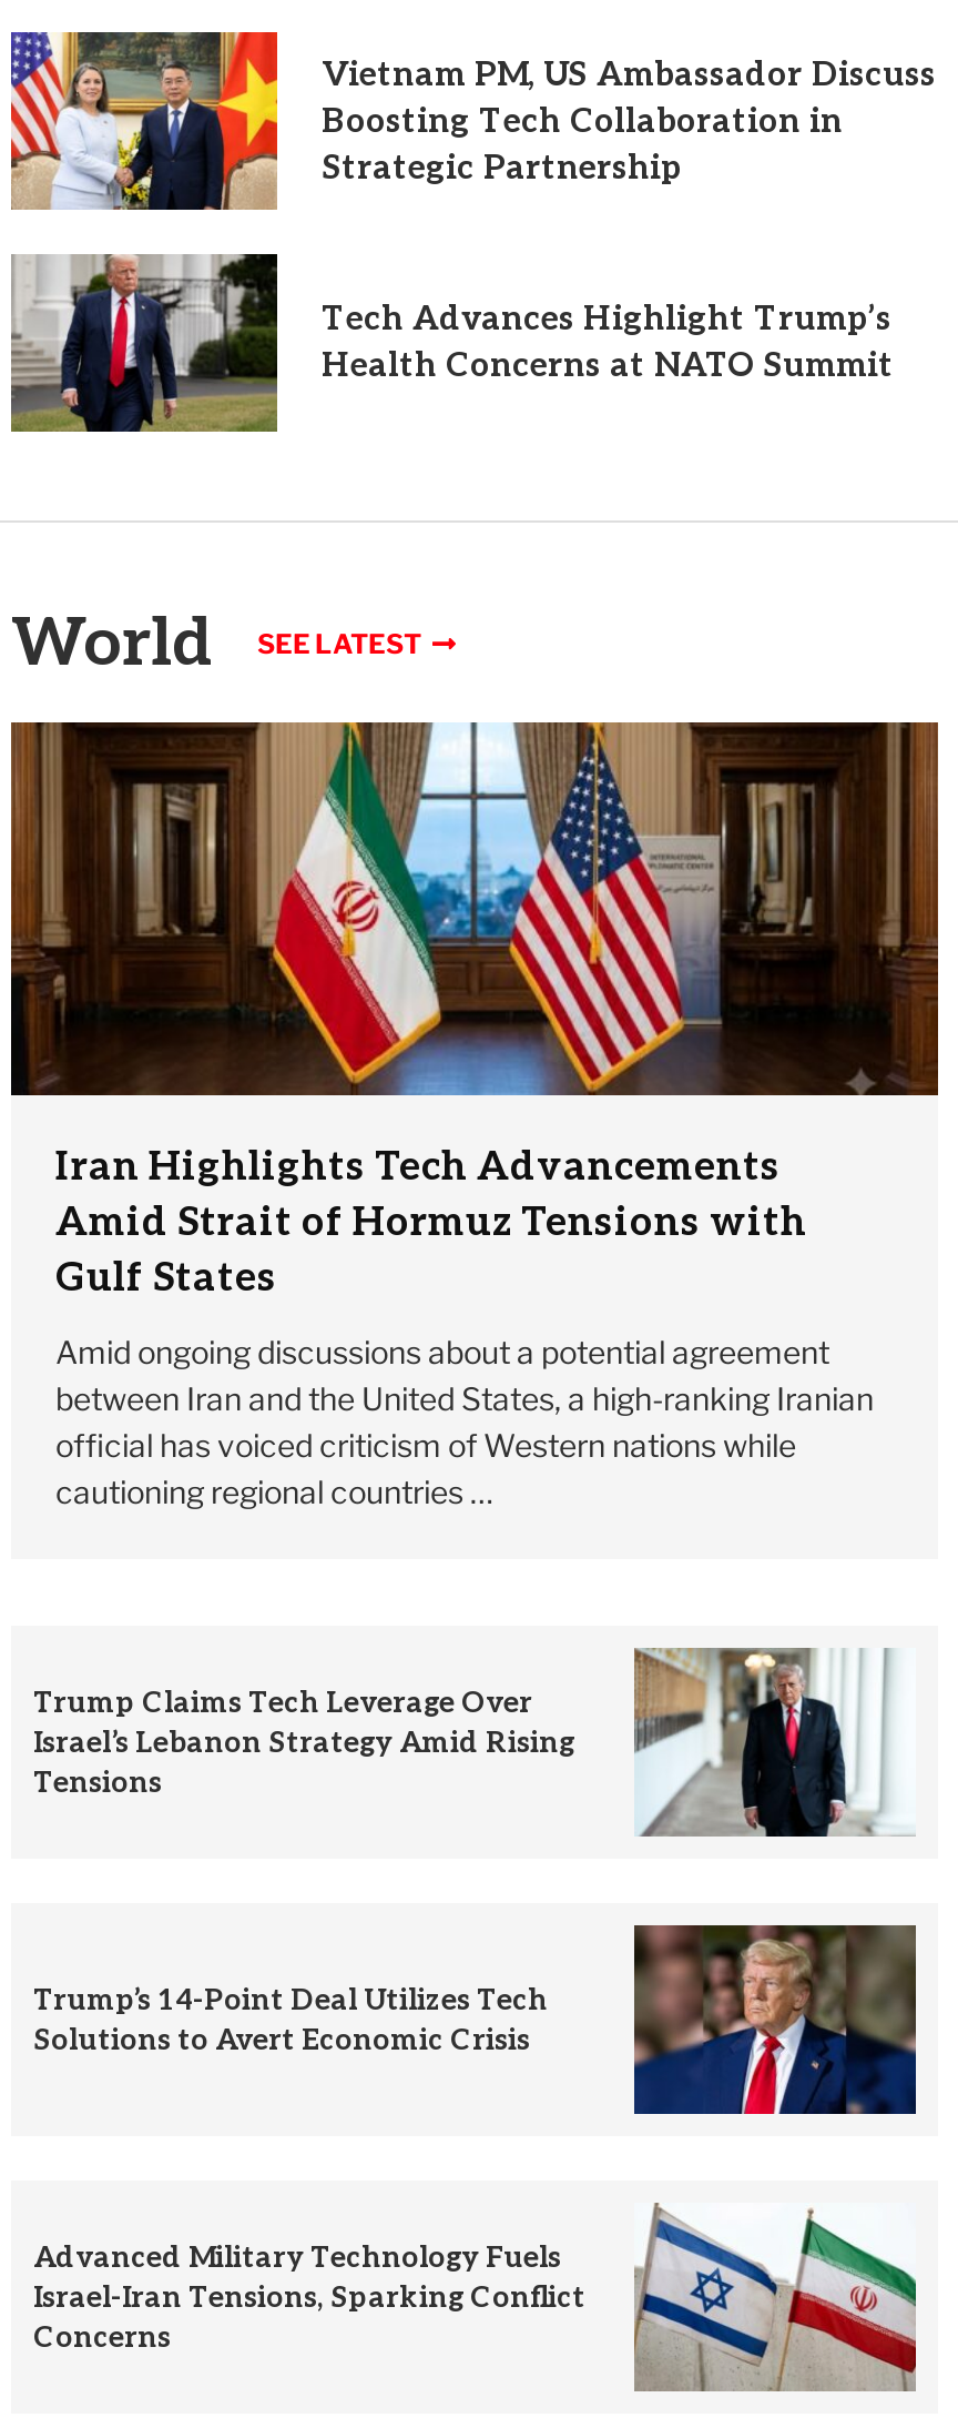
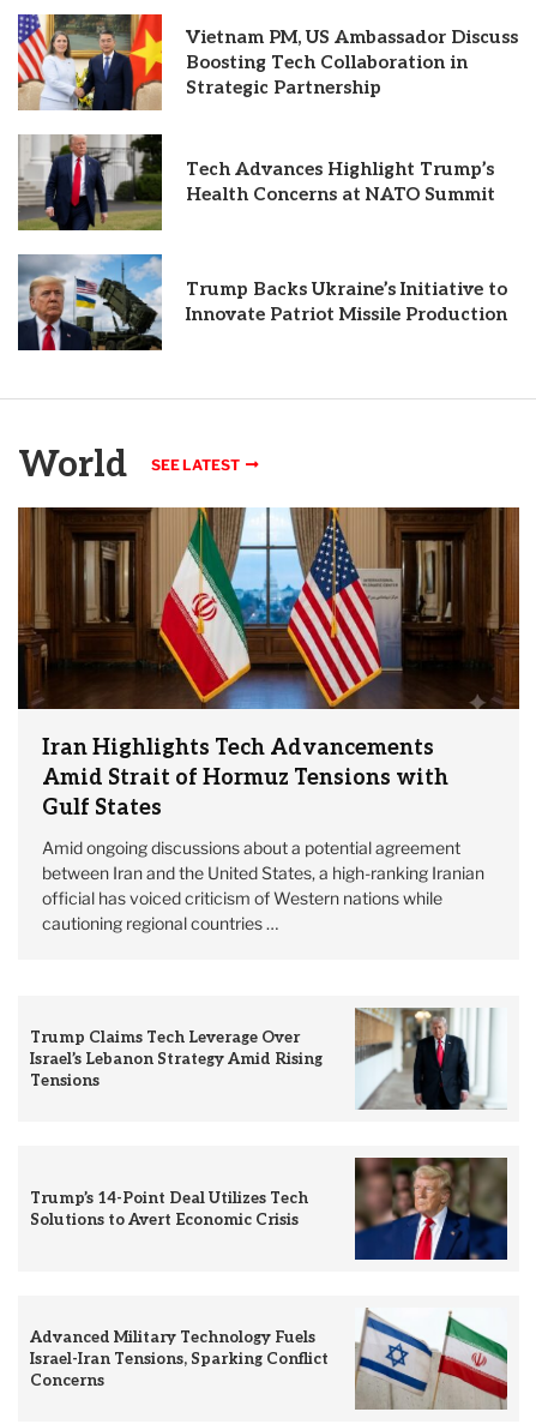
+ [image]
+ Trump Backs Ukraine’s Initiative to
+ Innovate Patriot Missile Production
